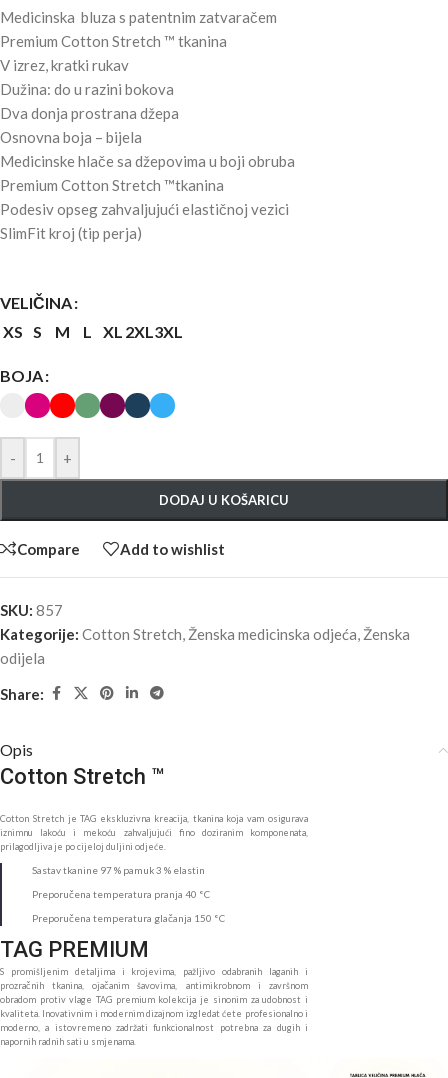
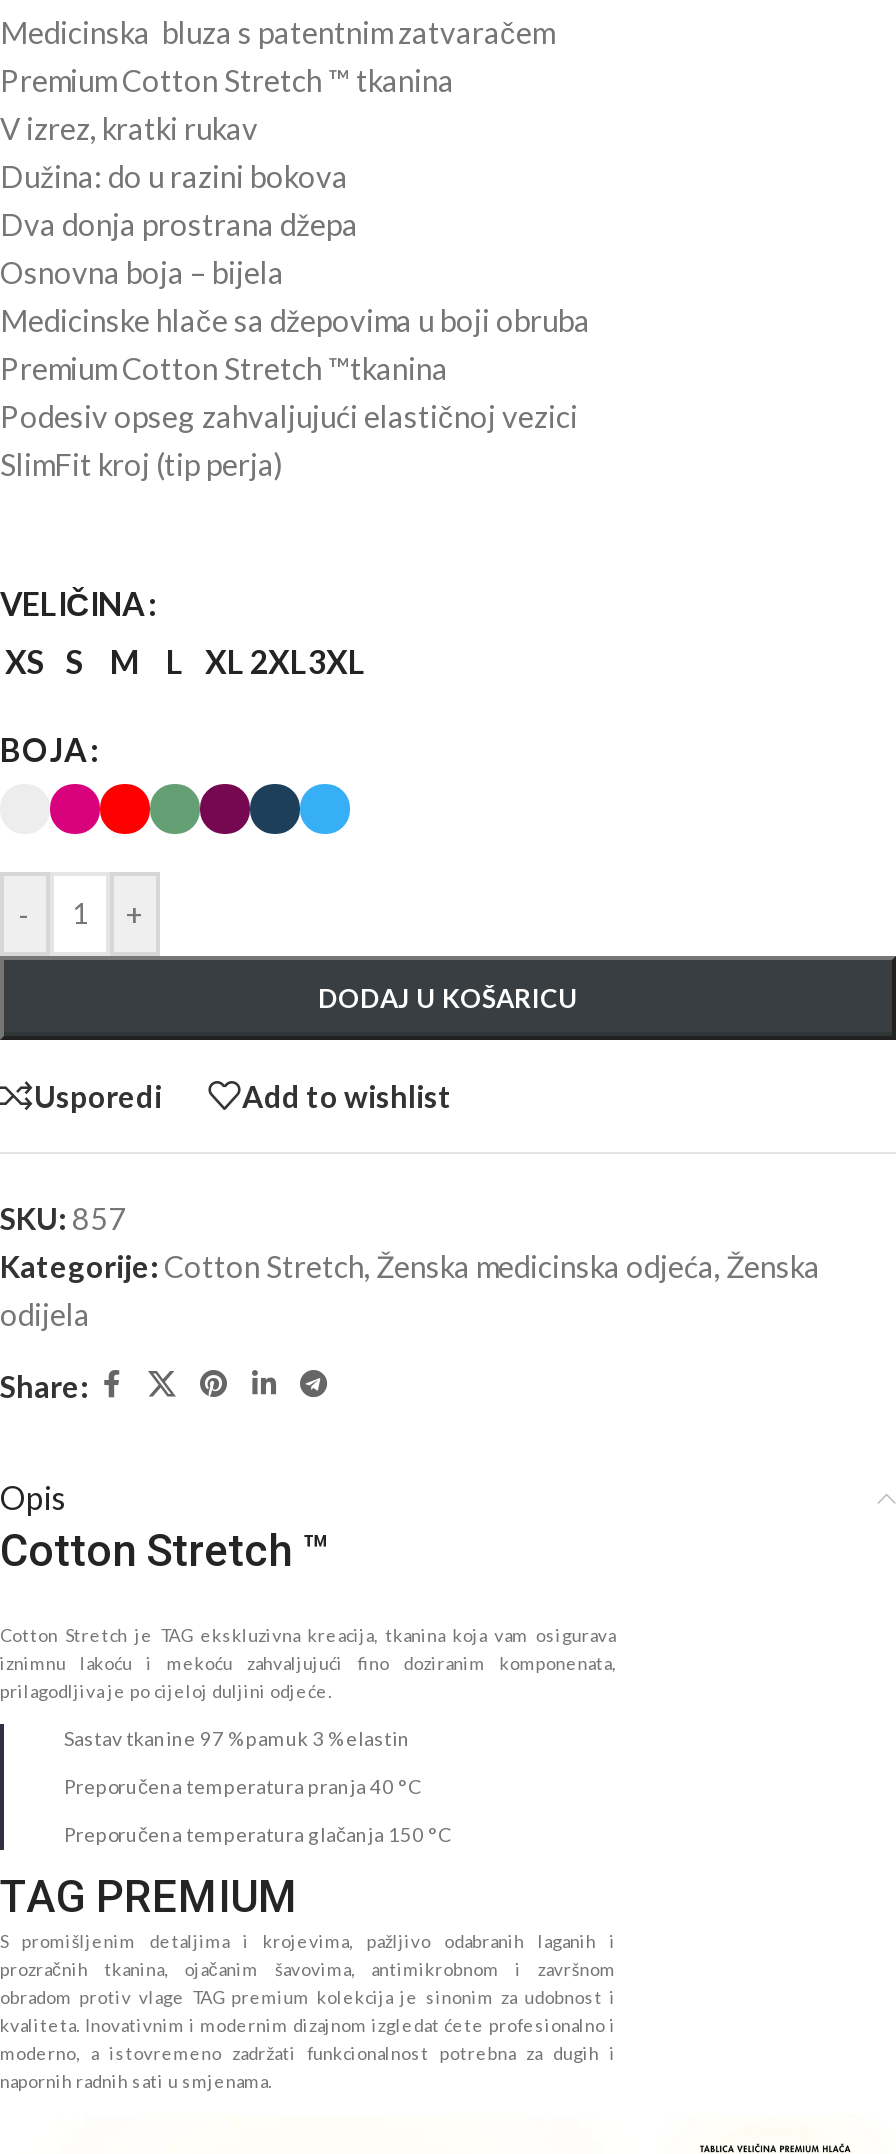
- Compare
+ Usporedi
